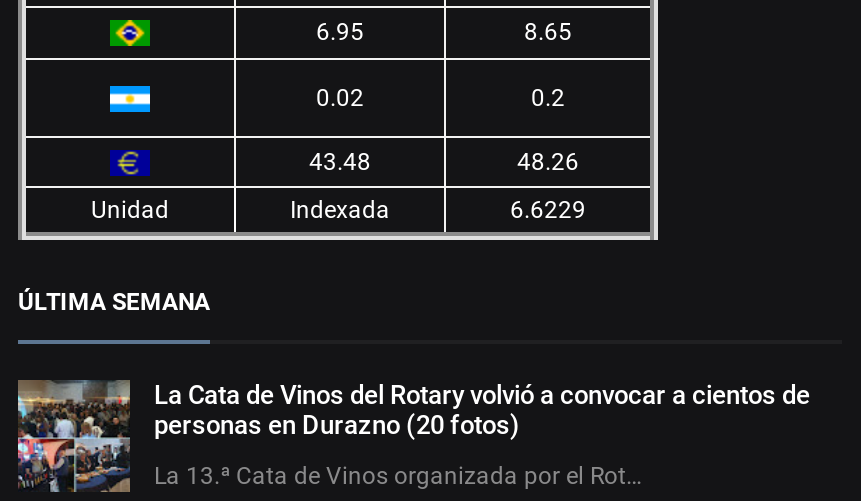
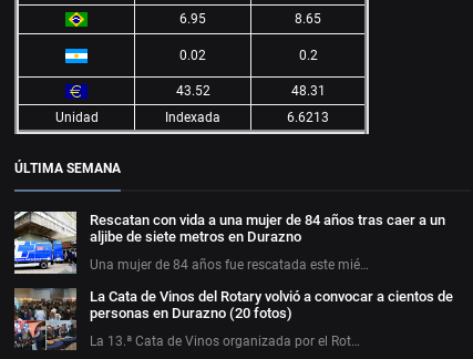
- 43.48
+ 43.52

- 48.26
+ 48.31

- 6.6229
+ 6.6213

+ [image]
+ Rescatan con vida a una mujer de 84 años tras caer a un
+ aljibe de siete metros en Durazno
+ Una mujer de 84 años fue rescatada este mié…
